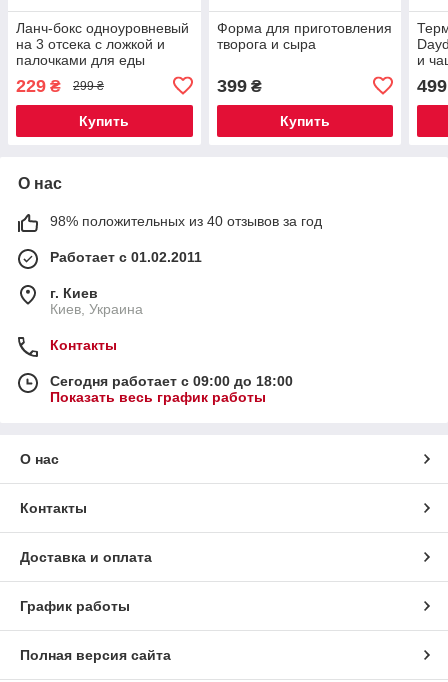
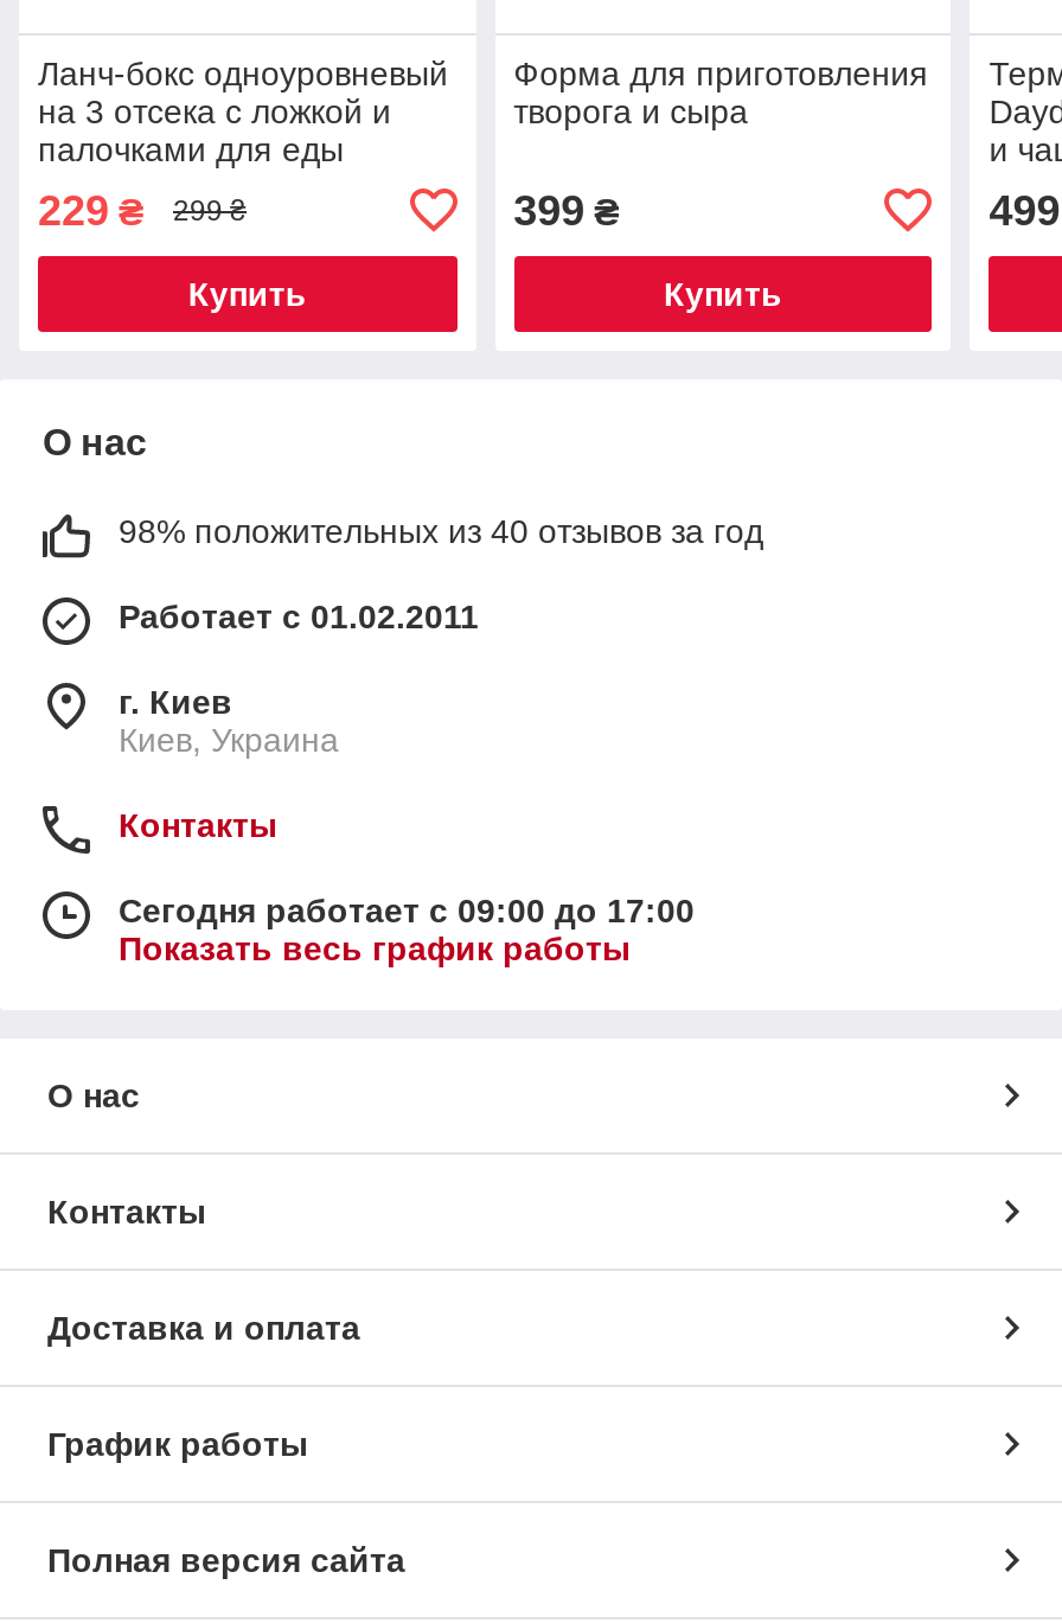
- Сегодня работает с 09:00 до 18:00
+ Сегодня работает с 09:00 до 17:00
